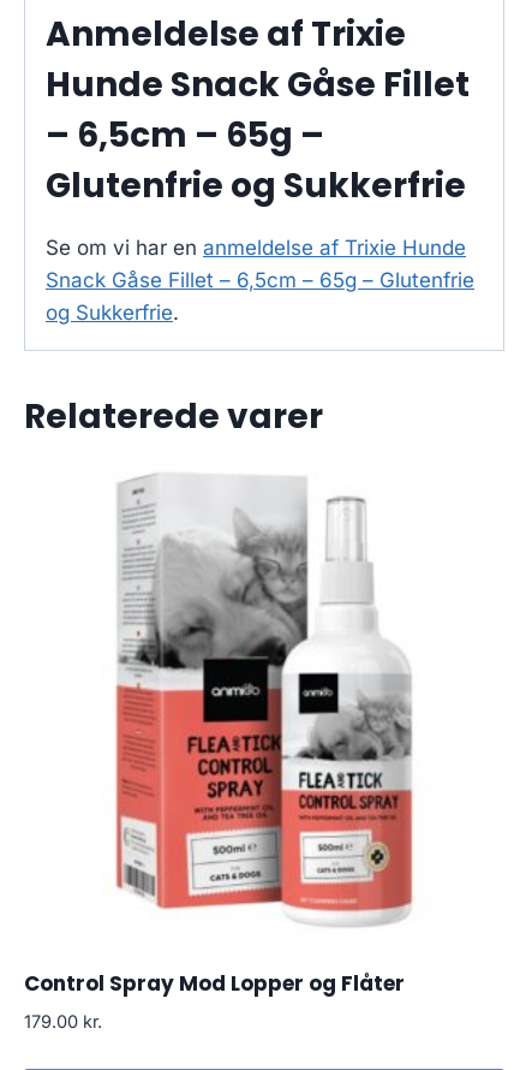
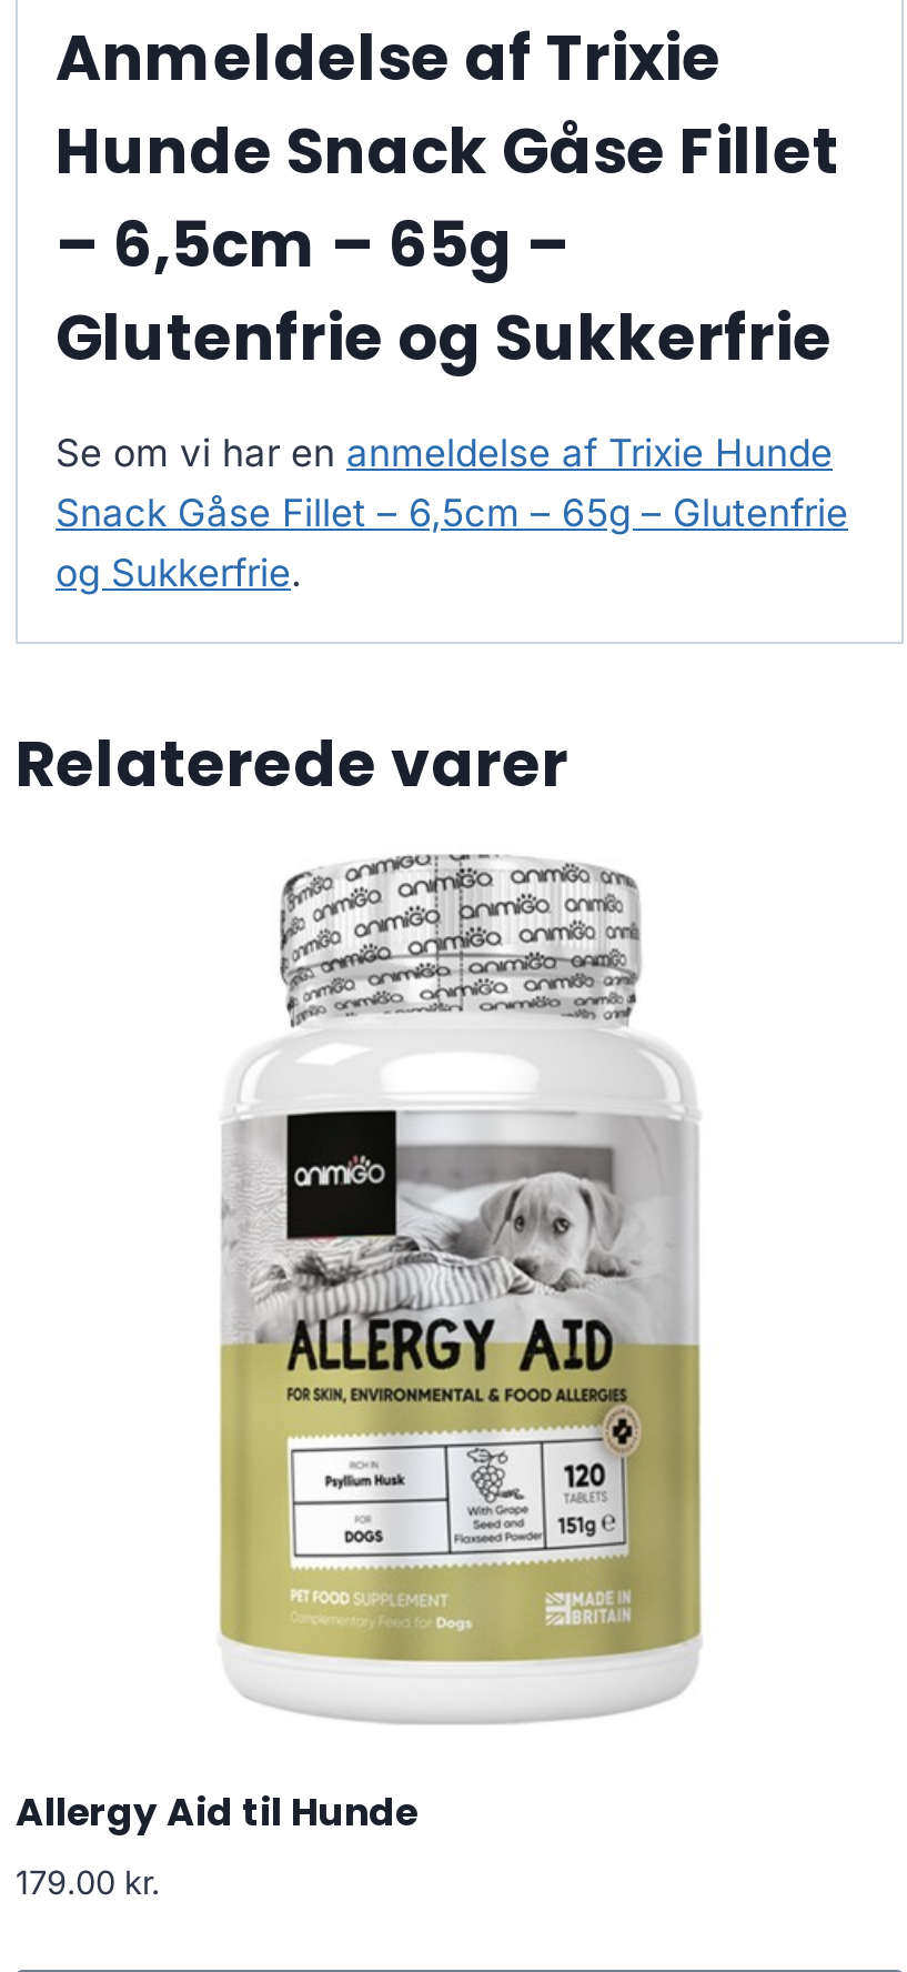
- [image]
- Control Spray Mod Lopper og Flåter
+ [image]
+ Allergy Aid til Hunde
